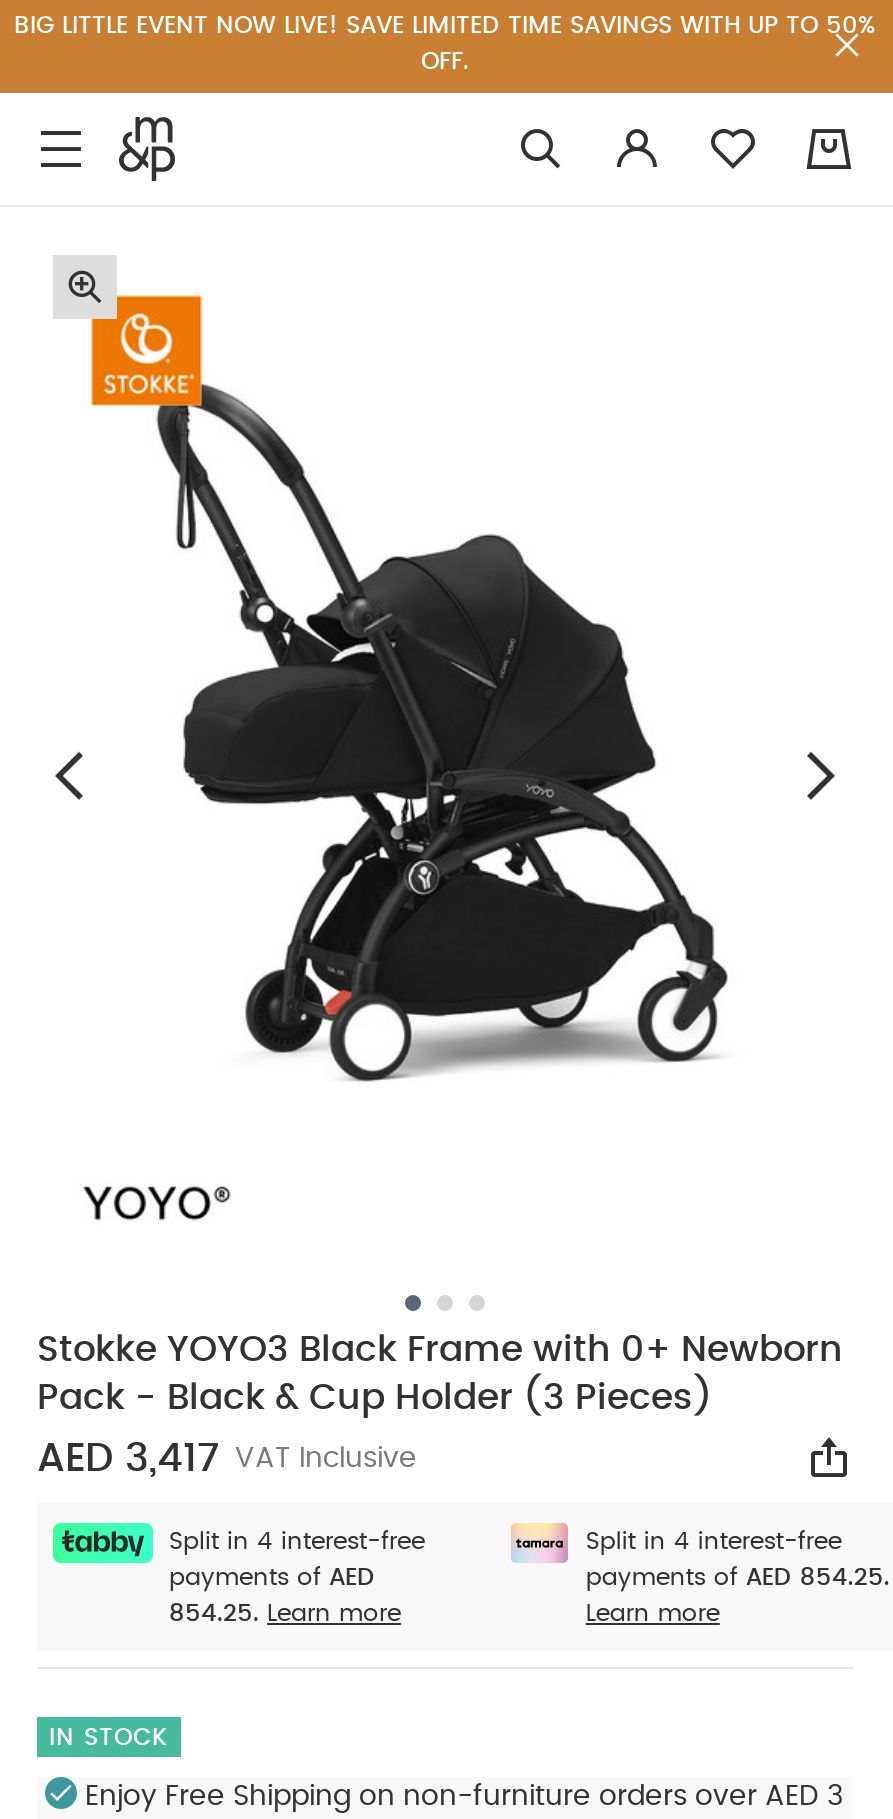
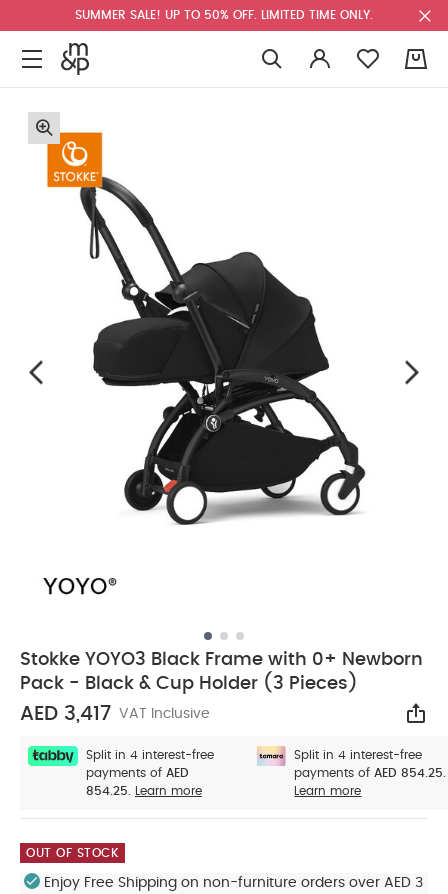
- BIG LITTLE EVENT NOW LIVE! SAVE LIMITED TIME SAVINGS WITH UP TO 50%
- OFF.
+ SUMMER SALE! UP TO 50% OFF. LIMITED TIME ONLY.

- IN STOCK
+ OUT OF STOCK
